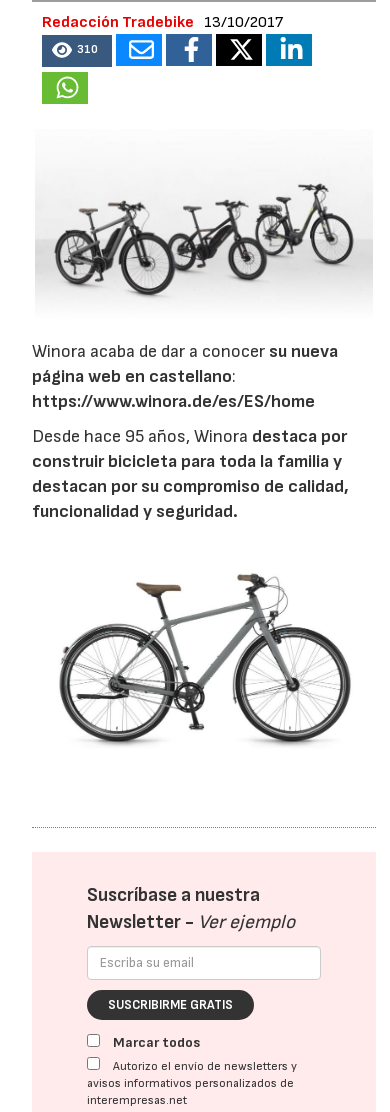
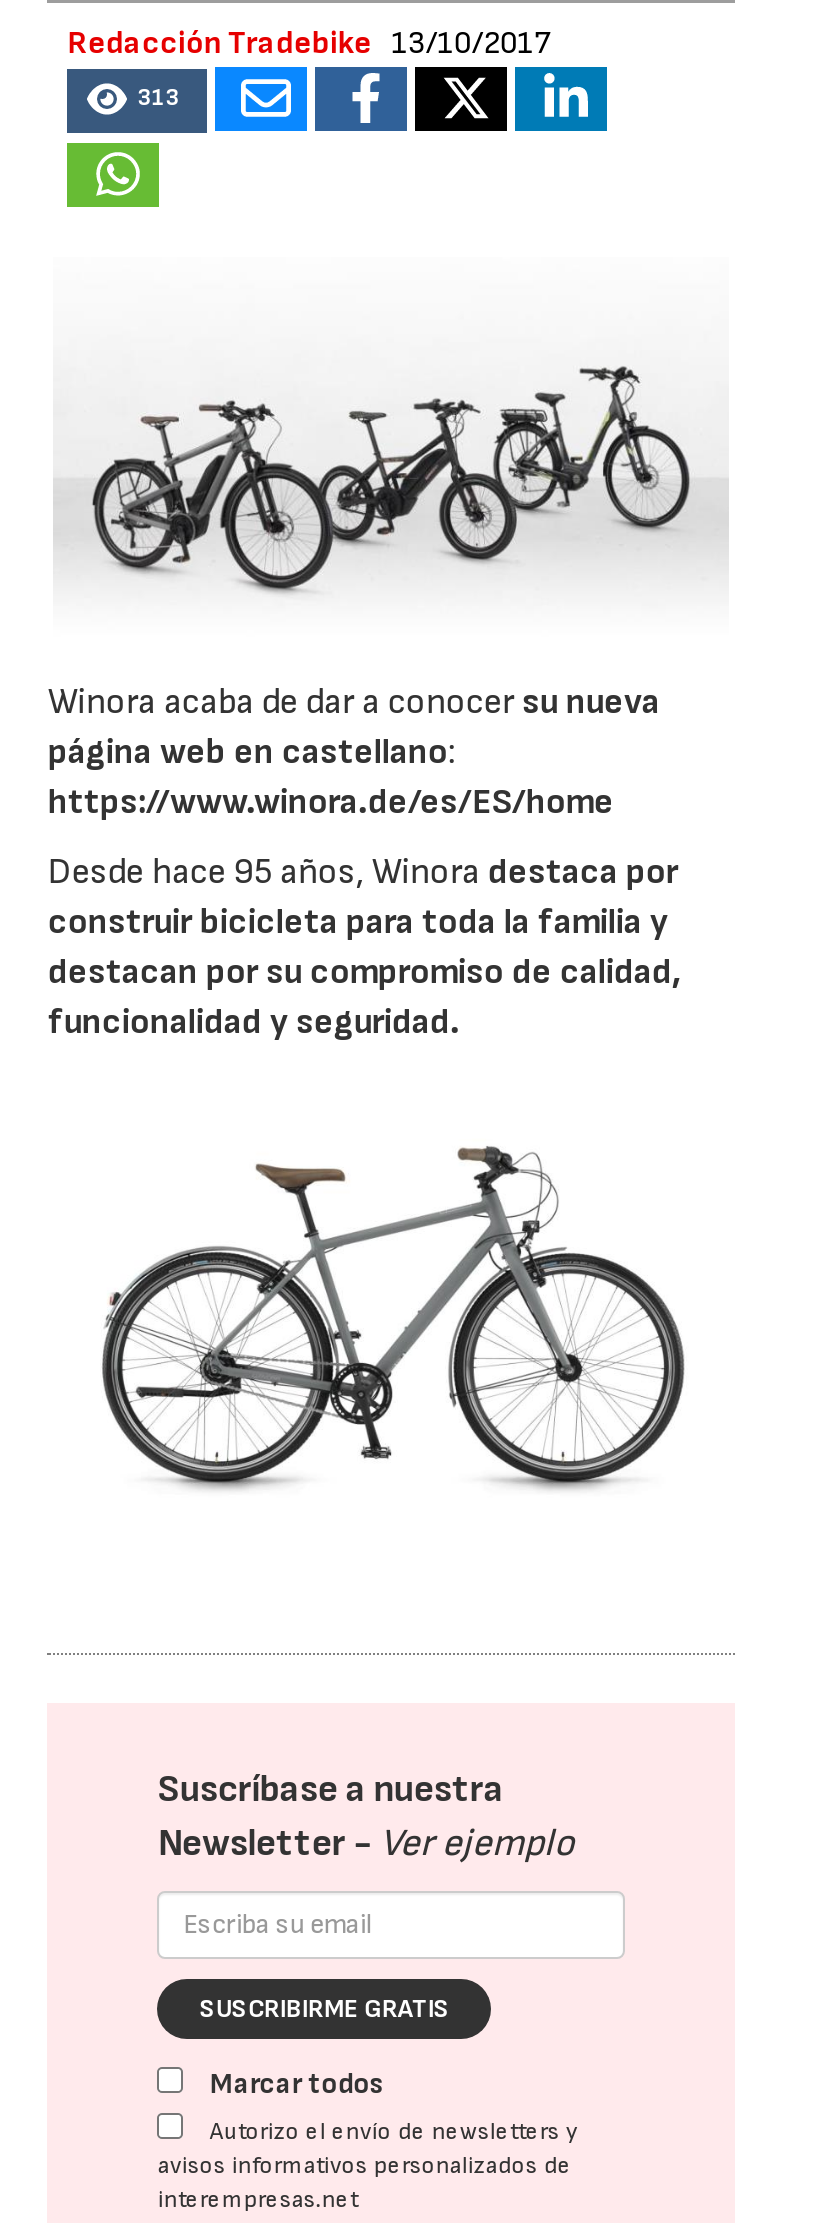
- 310
+ 313
